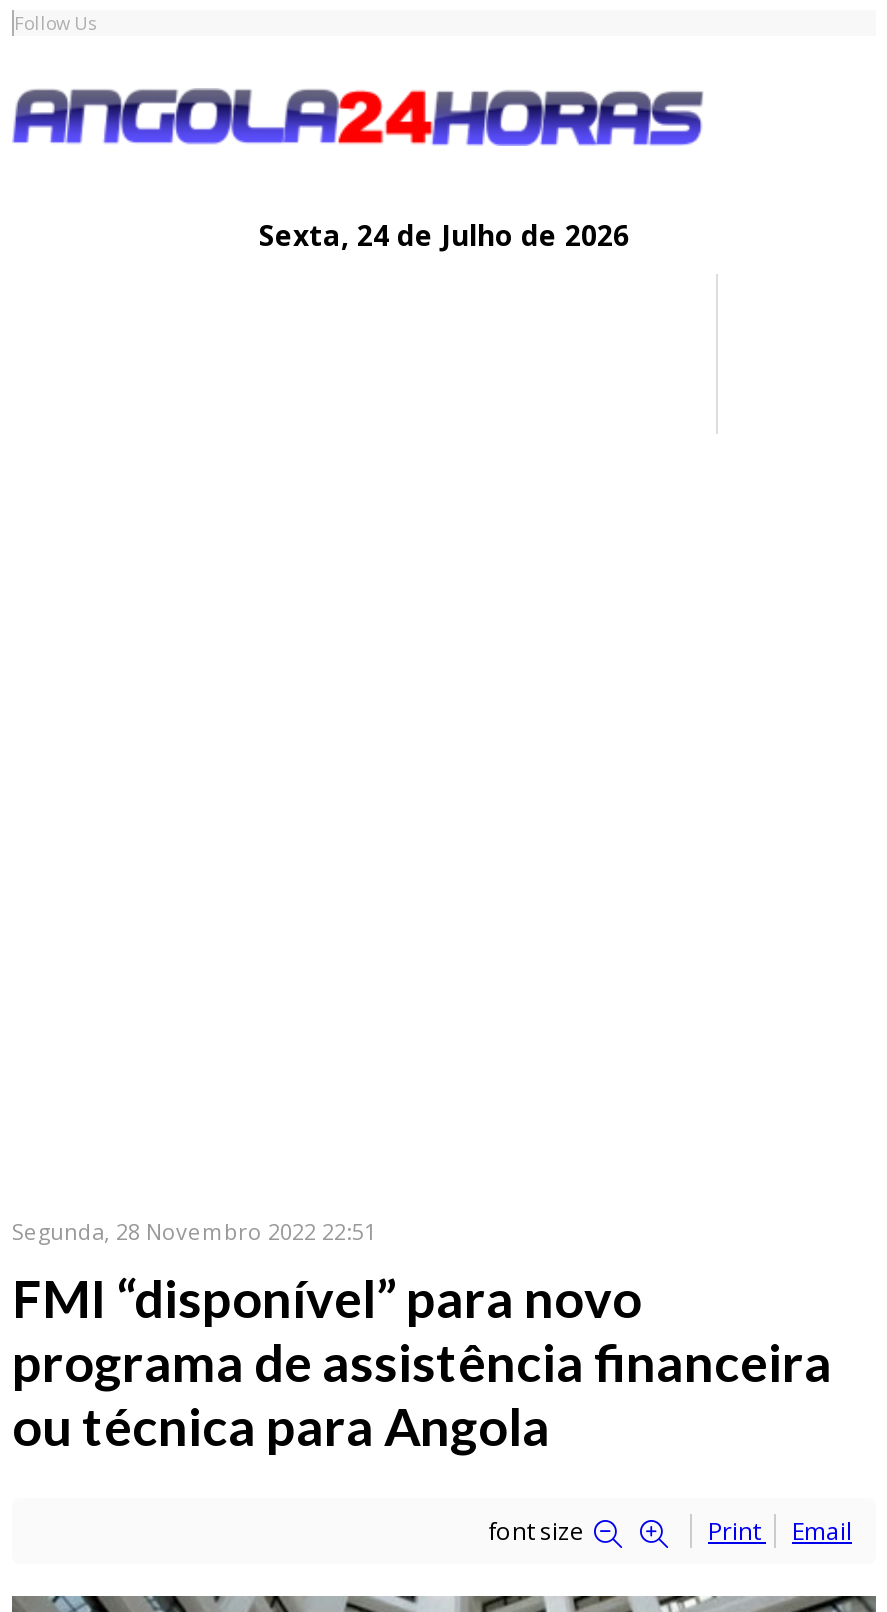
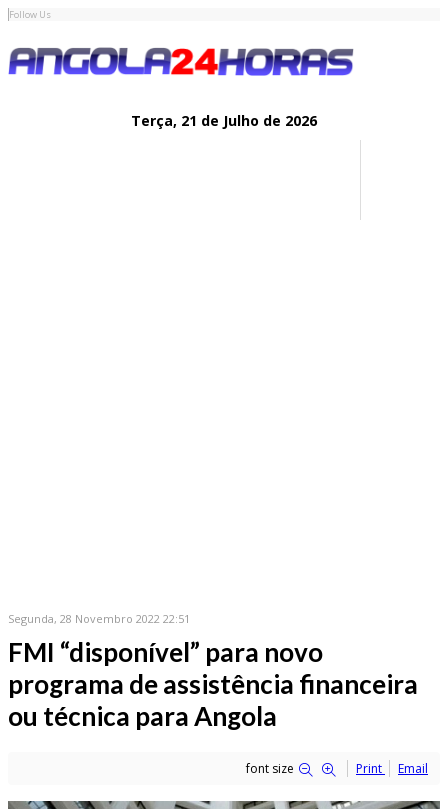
- Sexta, 24 de Julho de 2026
+ Terça, 21 de Julho de 2026
